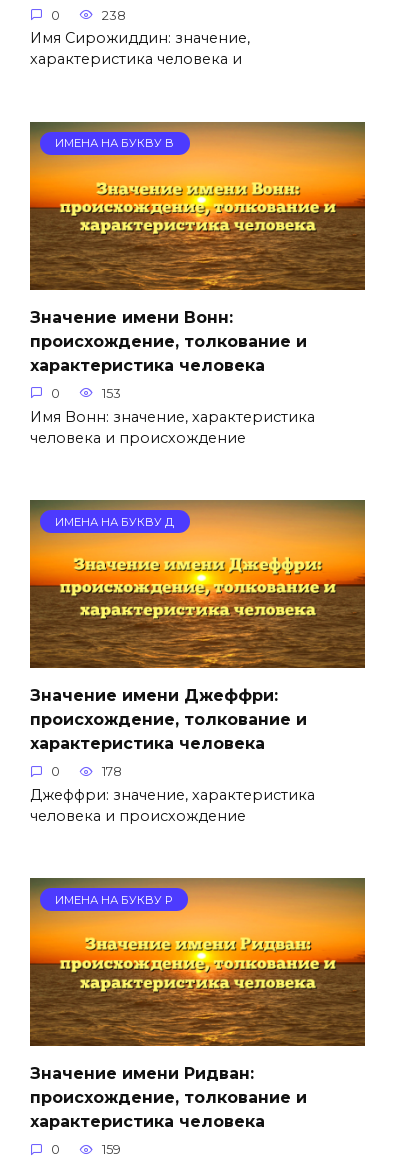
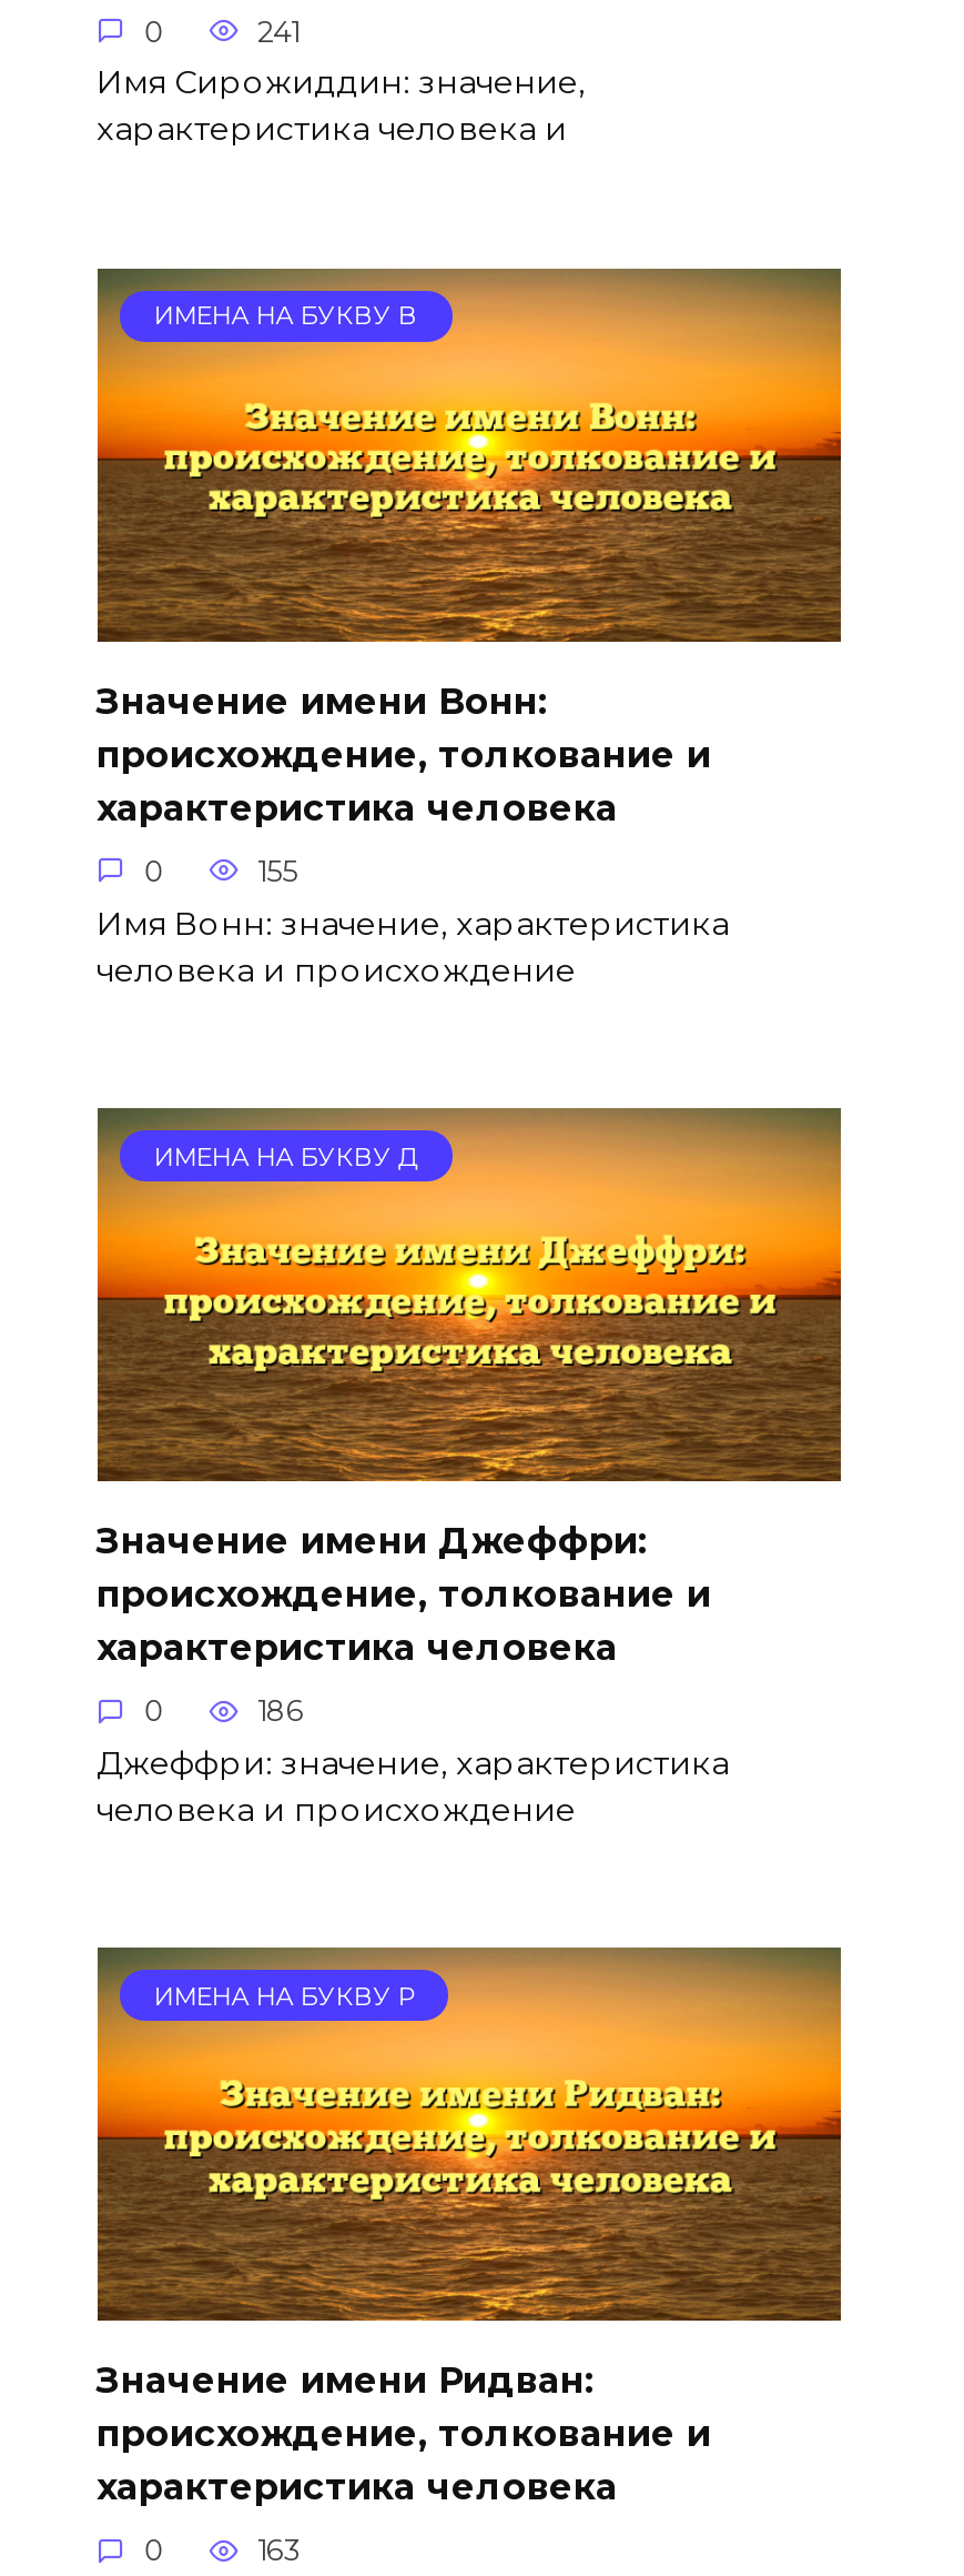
- 238
+ 241

- 153
+ 155

- 178
+ 186

- 159
+ 163
